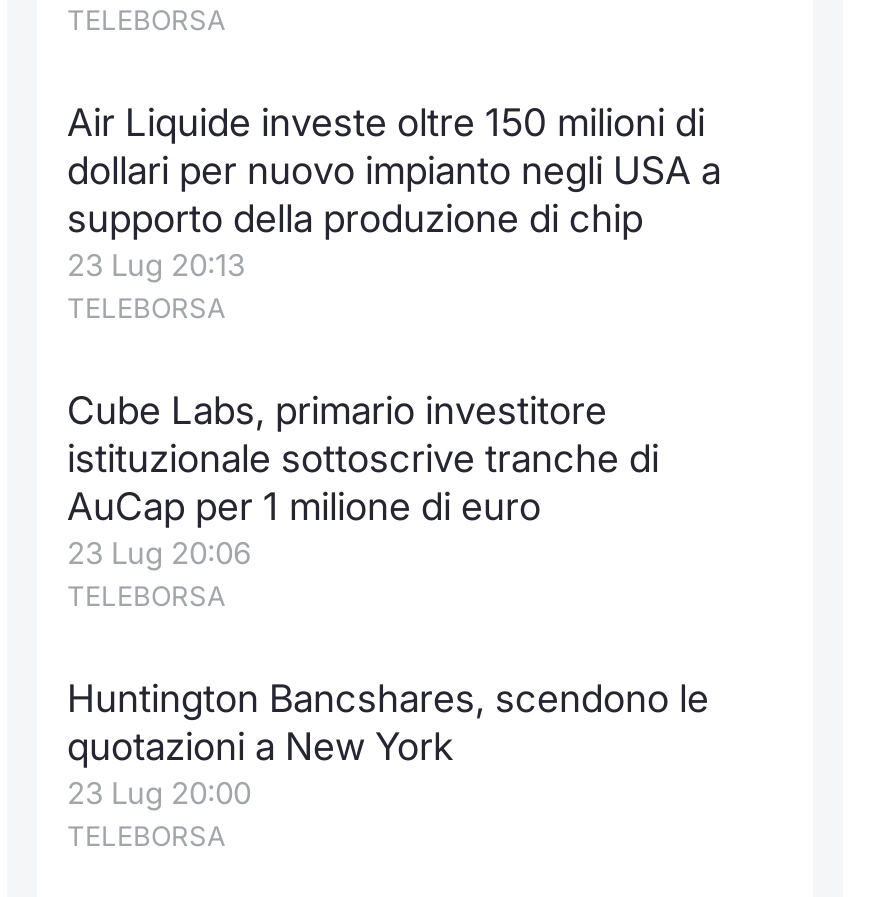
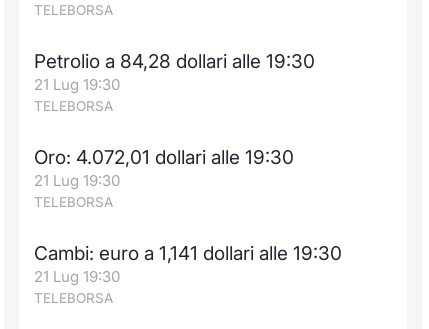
- Air Liquide investe oltre 150 milioni di
- dollari per nuovo impianto negli USA a
- supporto della produzione di chip
- 23 Lug 20:13
+ Petrolio a 84,28 dollari alle 19:30
+ 21 Lug 19:30

- Cube Labs, primario investitore
- istituzionale sottoscrive tranche di
- AuCap per 1 milione di euro
- 23 Lug 20:06
+ Oro: 4.072,01 dollari alle 19:30
+ 21 Lug 19:30

- Huntington Bancshares, scendono le
- quotazioni a New York
- 23 Lug 20:00
+ Cambi: euro a 1,141 dollari alle 19:30
+ 21 Lug 19:30
